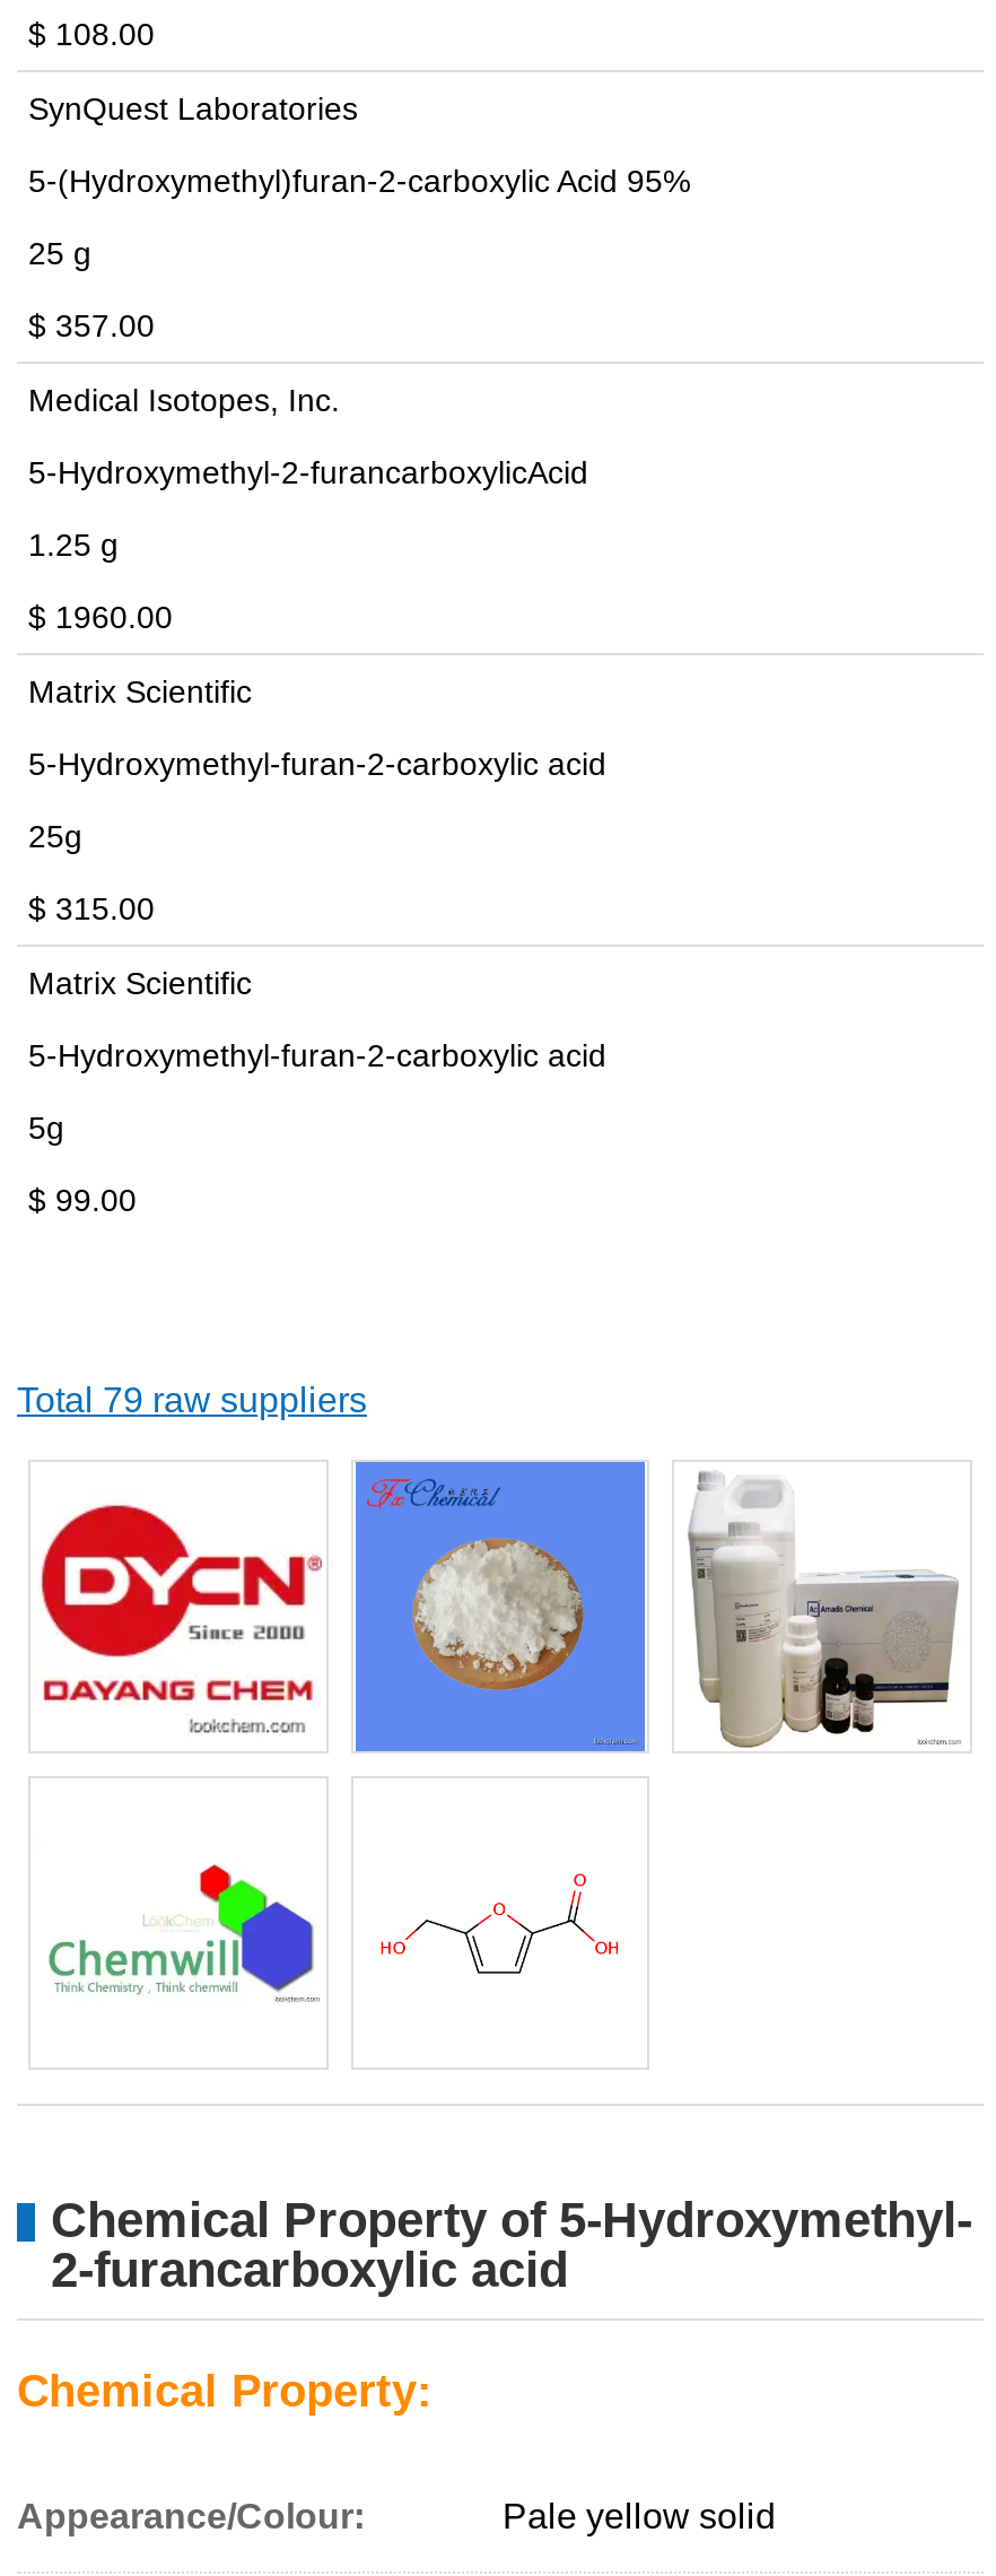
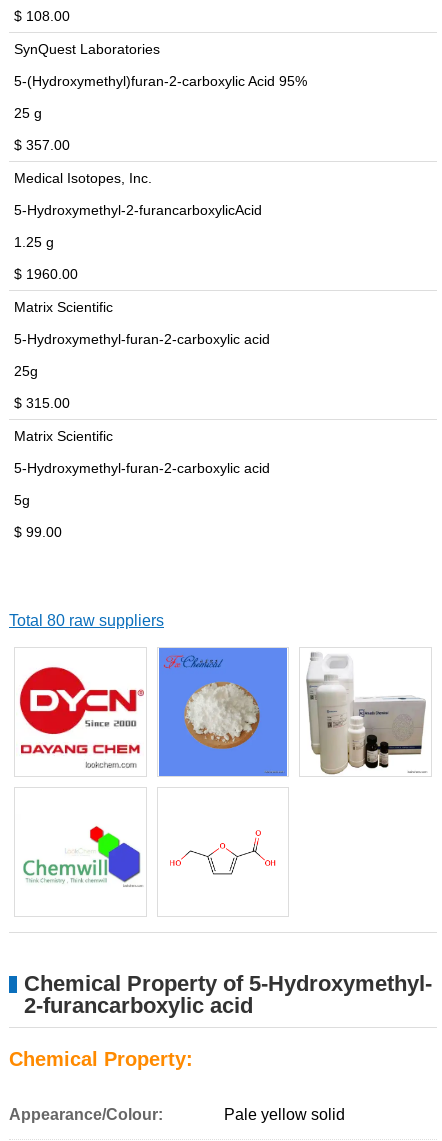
- Total 79 raw suppliers
+ Total 80 raw suppliers
